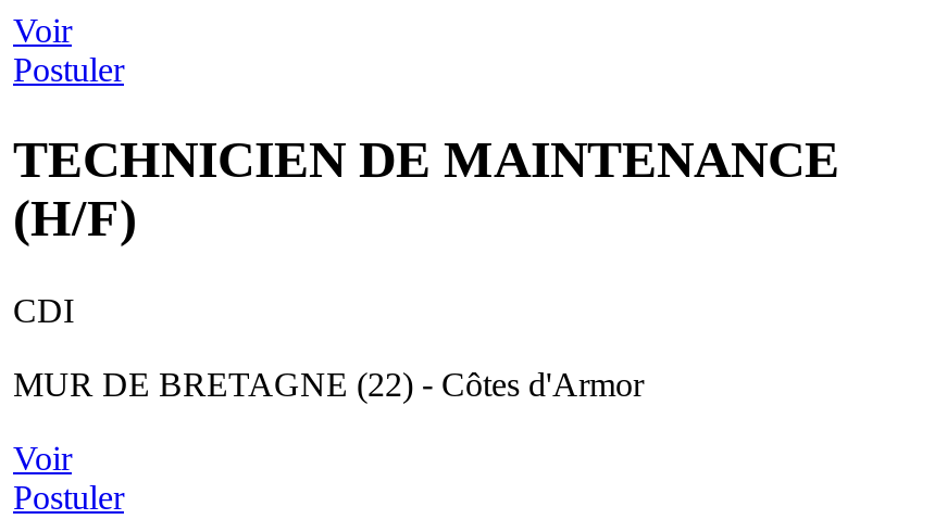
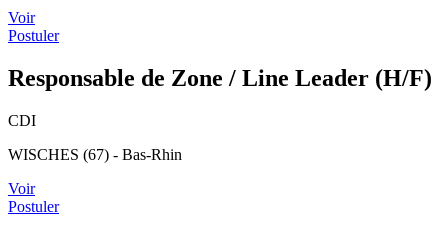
- TECHNICIEN DE MAINTENANCE
- (H/F)
+ Responsable de Zone / Line Leader (H/F)

- MUR DE BRETAGNE (22) - Côtes d'Armor
+ WISCHES (67) - Bas-Rhin
